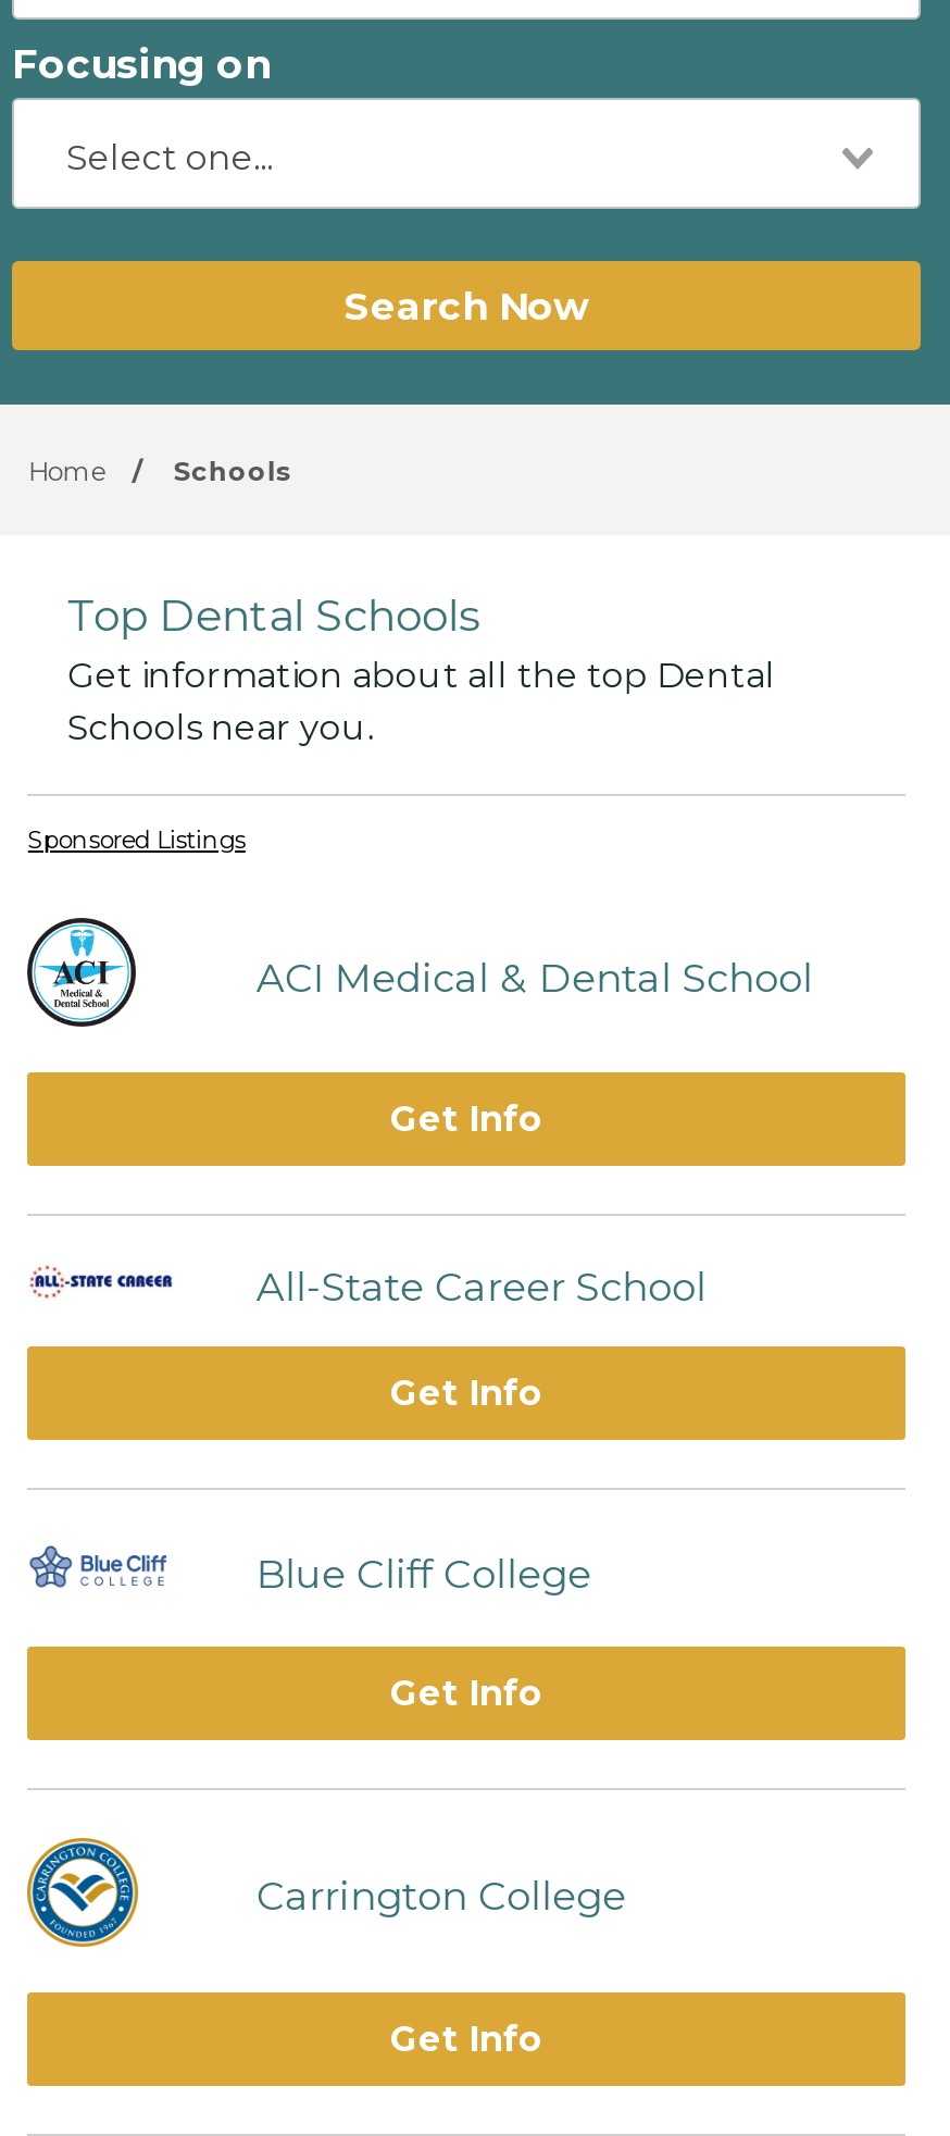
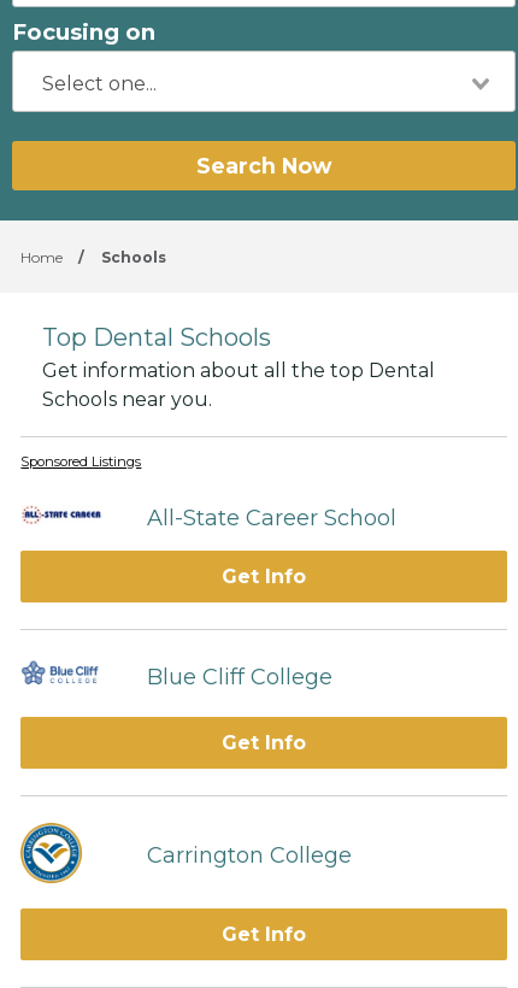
- [image]

- ACI Medical & Dental School
- Get Info
